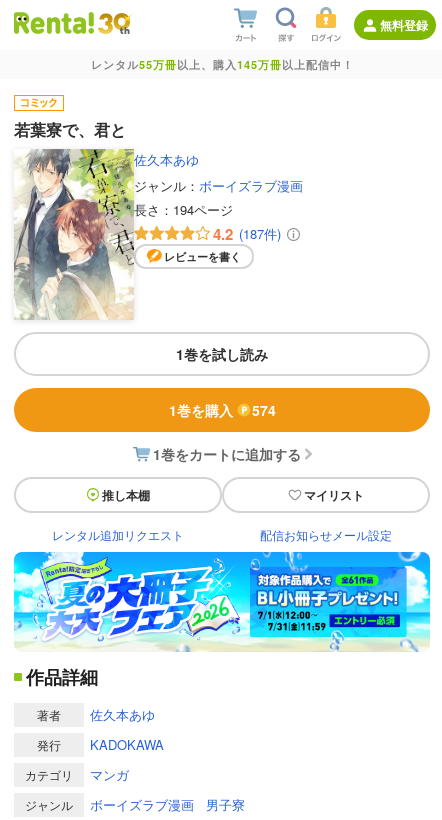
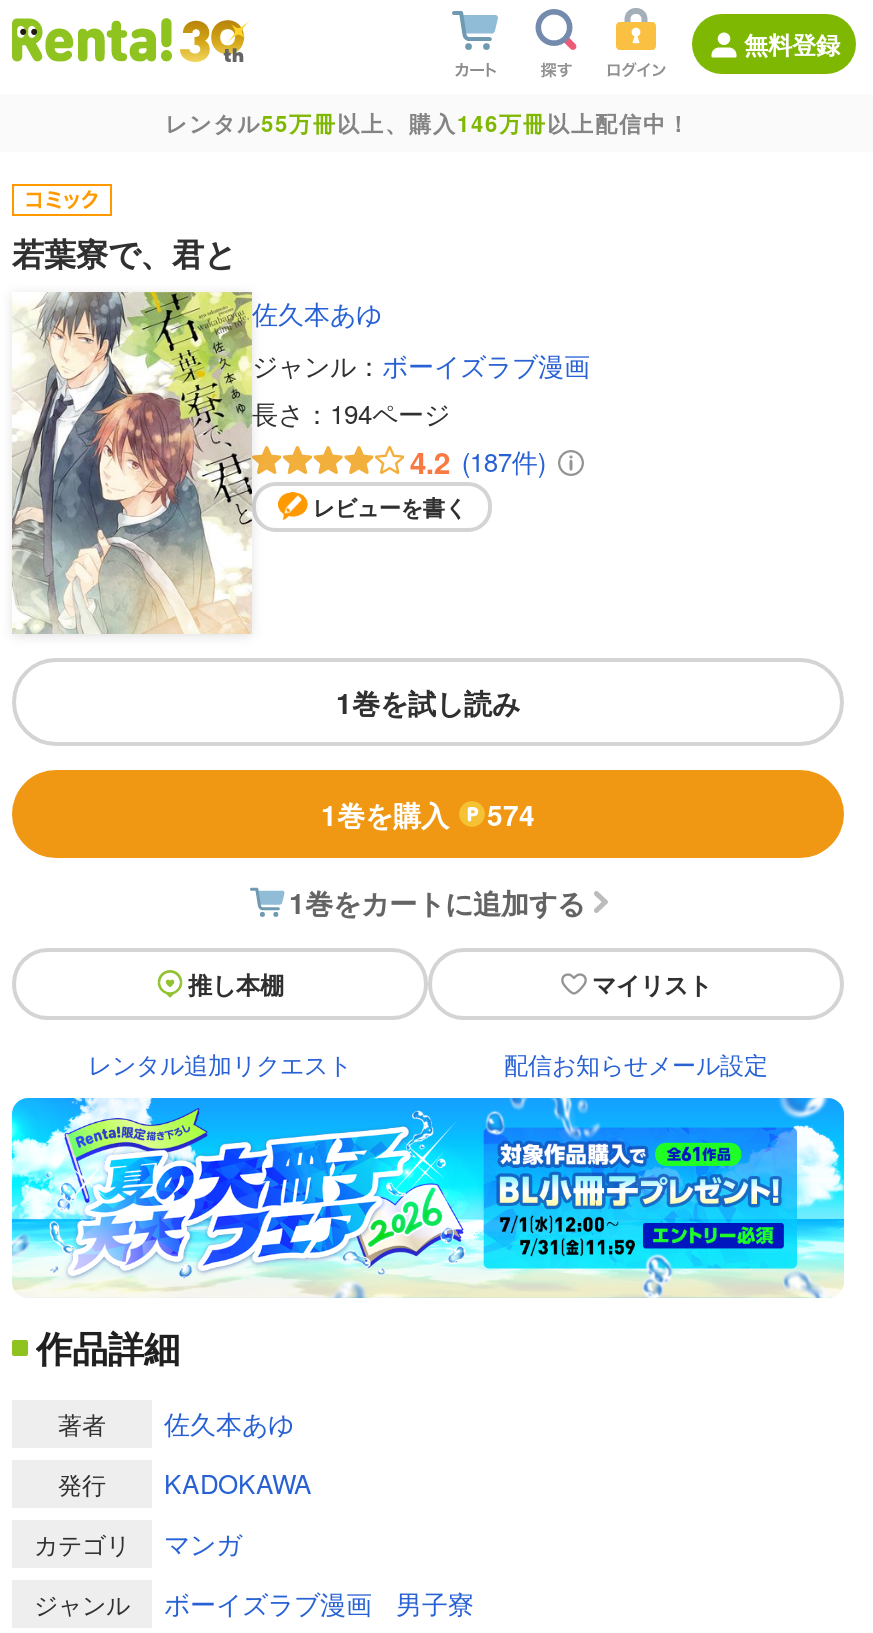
- レンタル55万冊以上、購入145万冊以上配信中！
+ レンタル55万冊以上、購入146万冊以上配信中！
